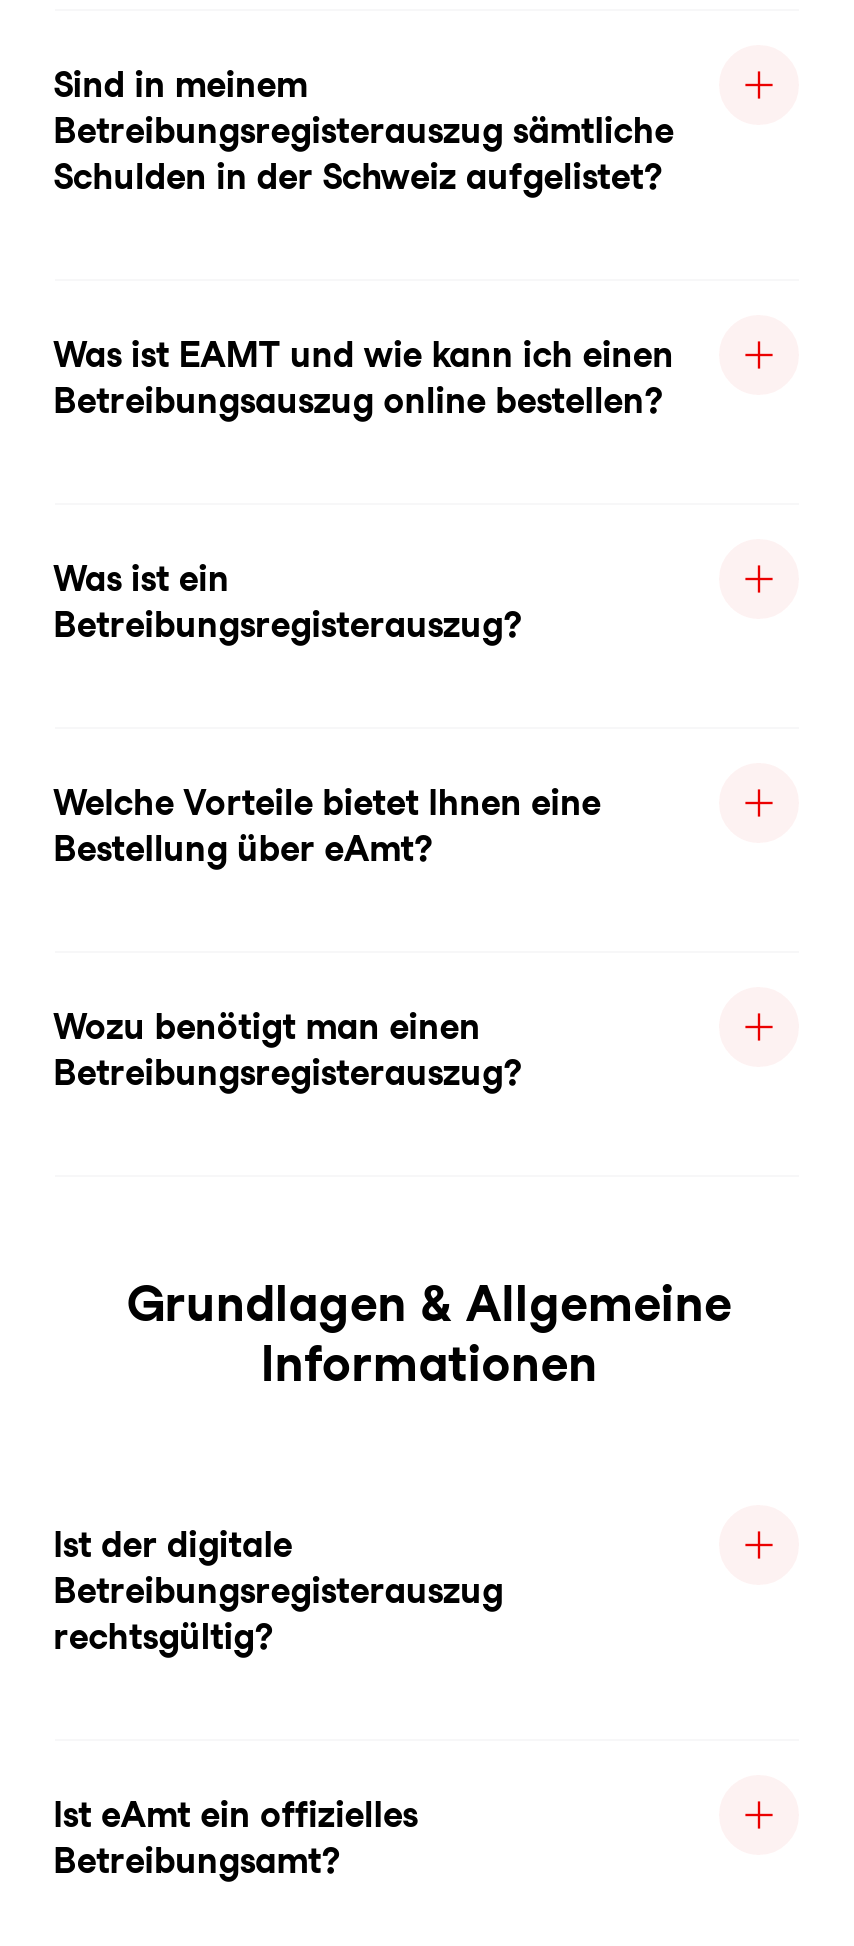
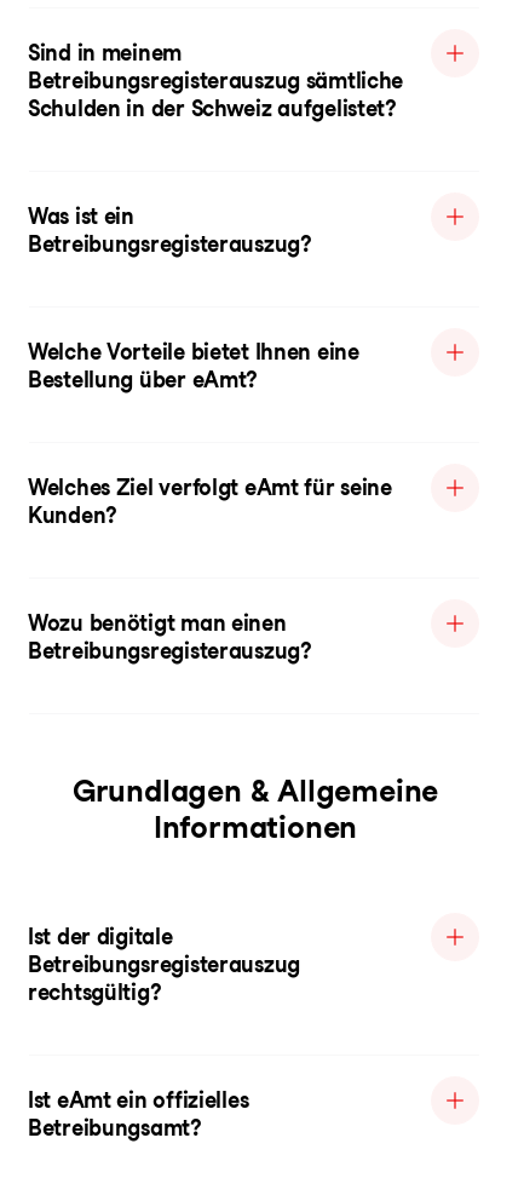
- Was ist EAMT und wie kann ich einen
- Betreibungsauszug online bestellen?

moved up: Was ist ein | Betreibungsregisterauszug? | Welche Vorteile bietet Ihnen eine | Bestellung über eAmt?

+ Welches Ziel verfolgt eAmt für seine
+ Kunden?
